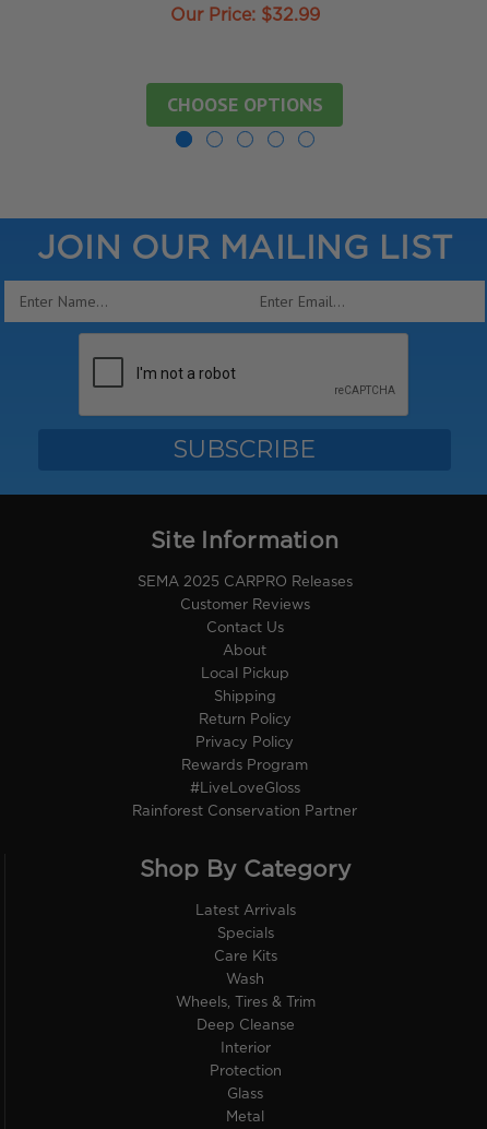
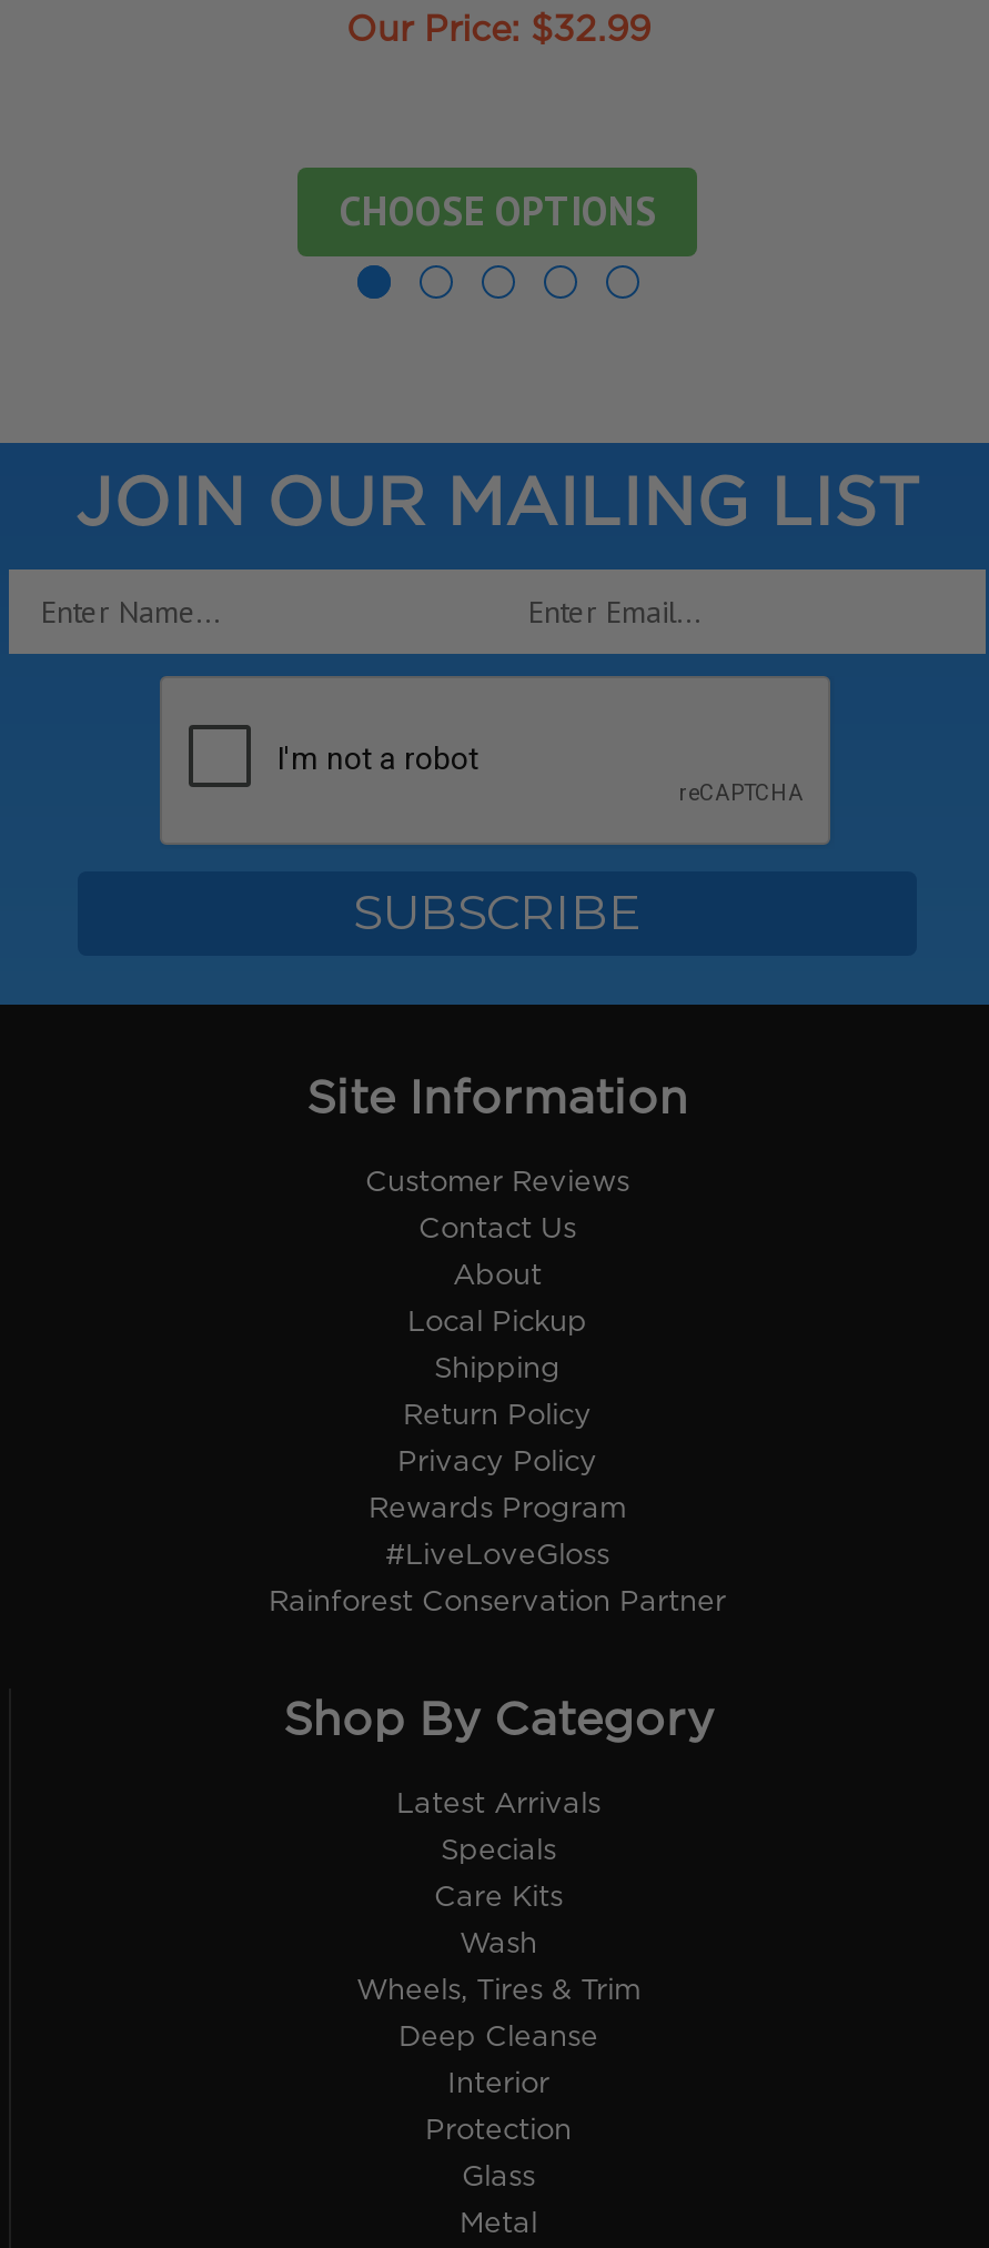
- SEMA 2025 CARPRO Releases
